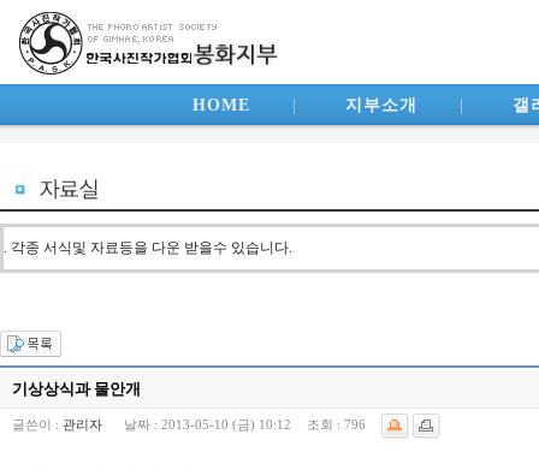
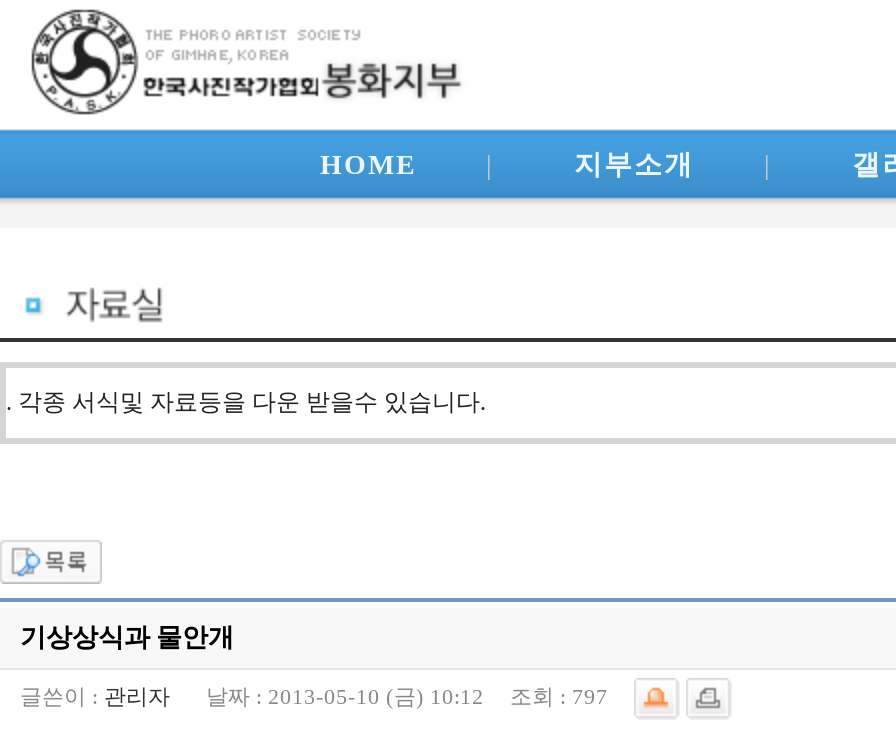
- 글쓴이 : 관리자 날짜 : 2013-05-10 (금) 10:12 조회 : 796
+ 글쓴이 : 관리자 날짜 : 2013-05-10 (금) 10:12 조회 : 797
